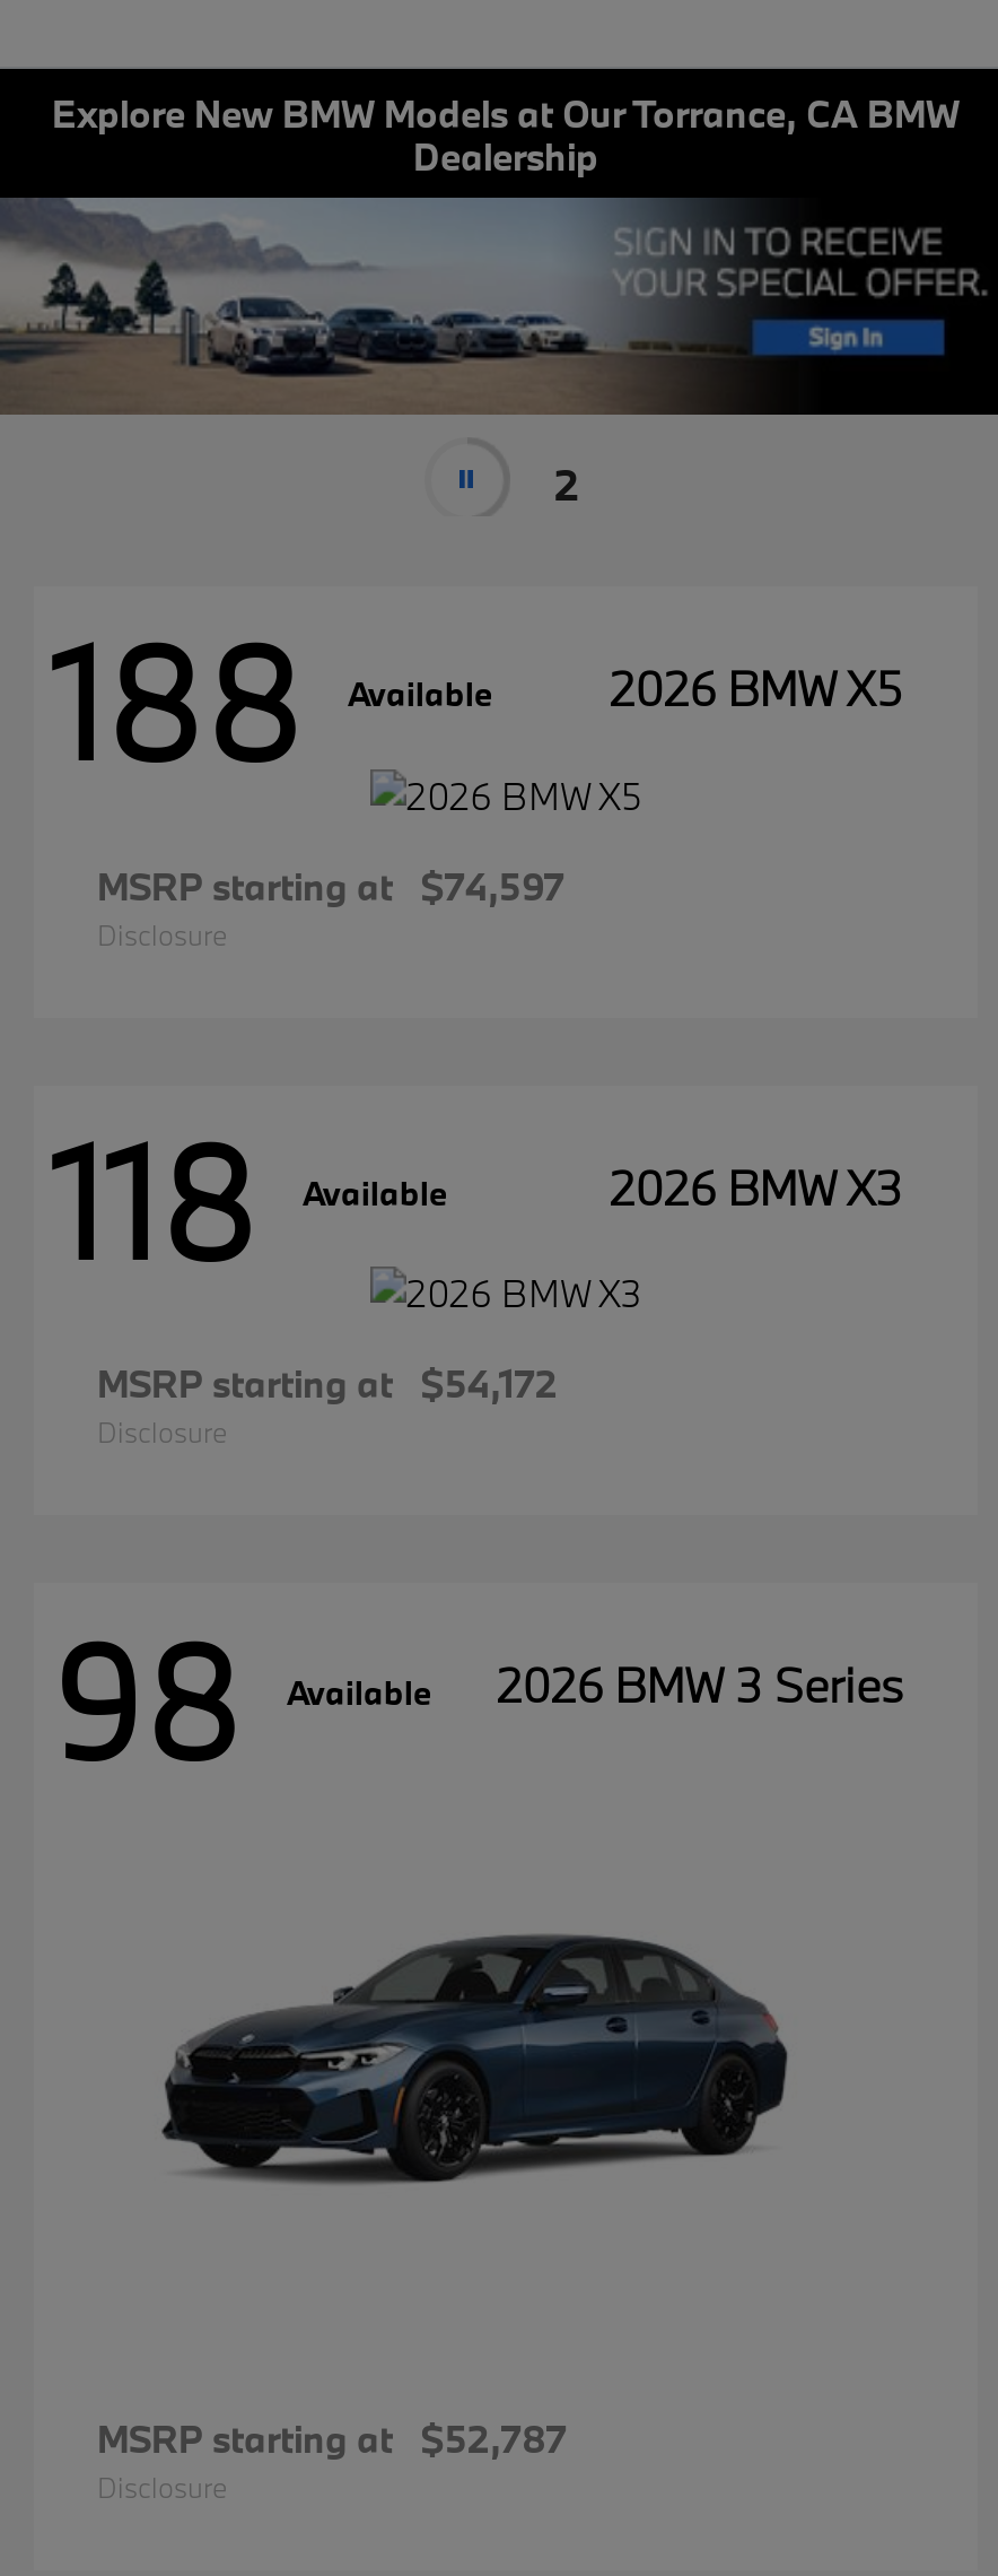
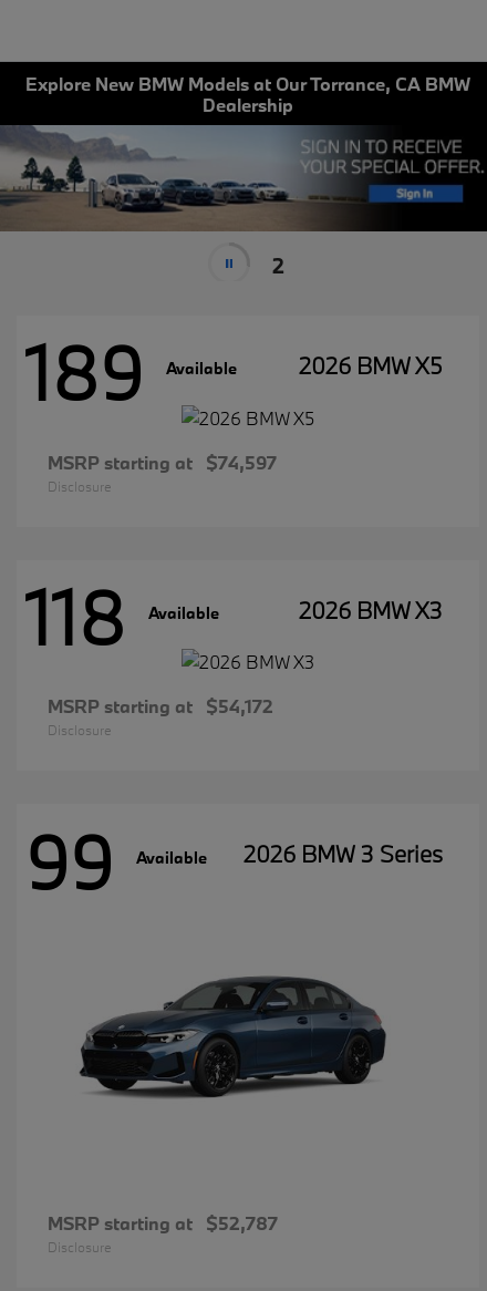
- 188 Available
+ 189 Available

- 98 Available 2026 BMW 3 Series
+ 99 Available 2026 BMW 3 Series
